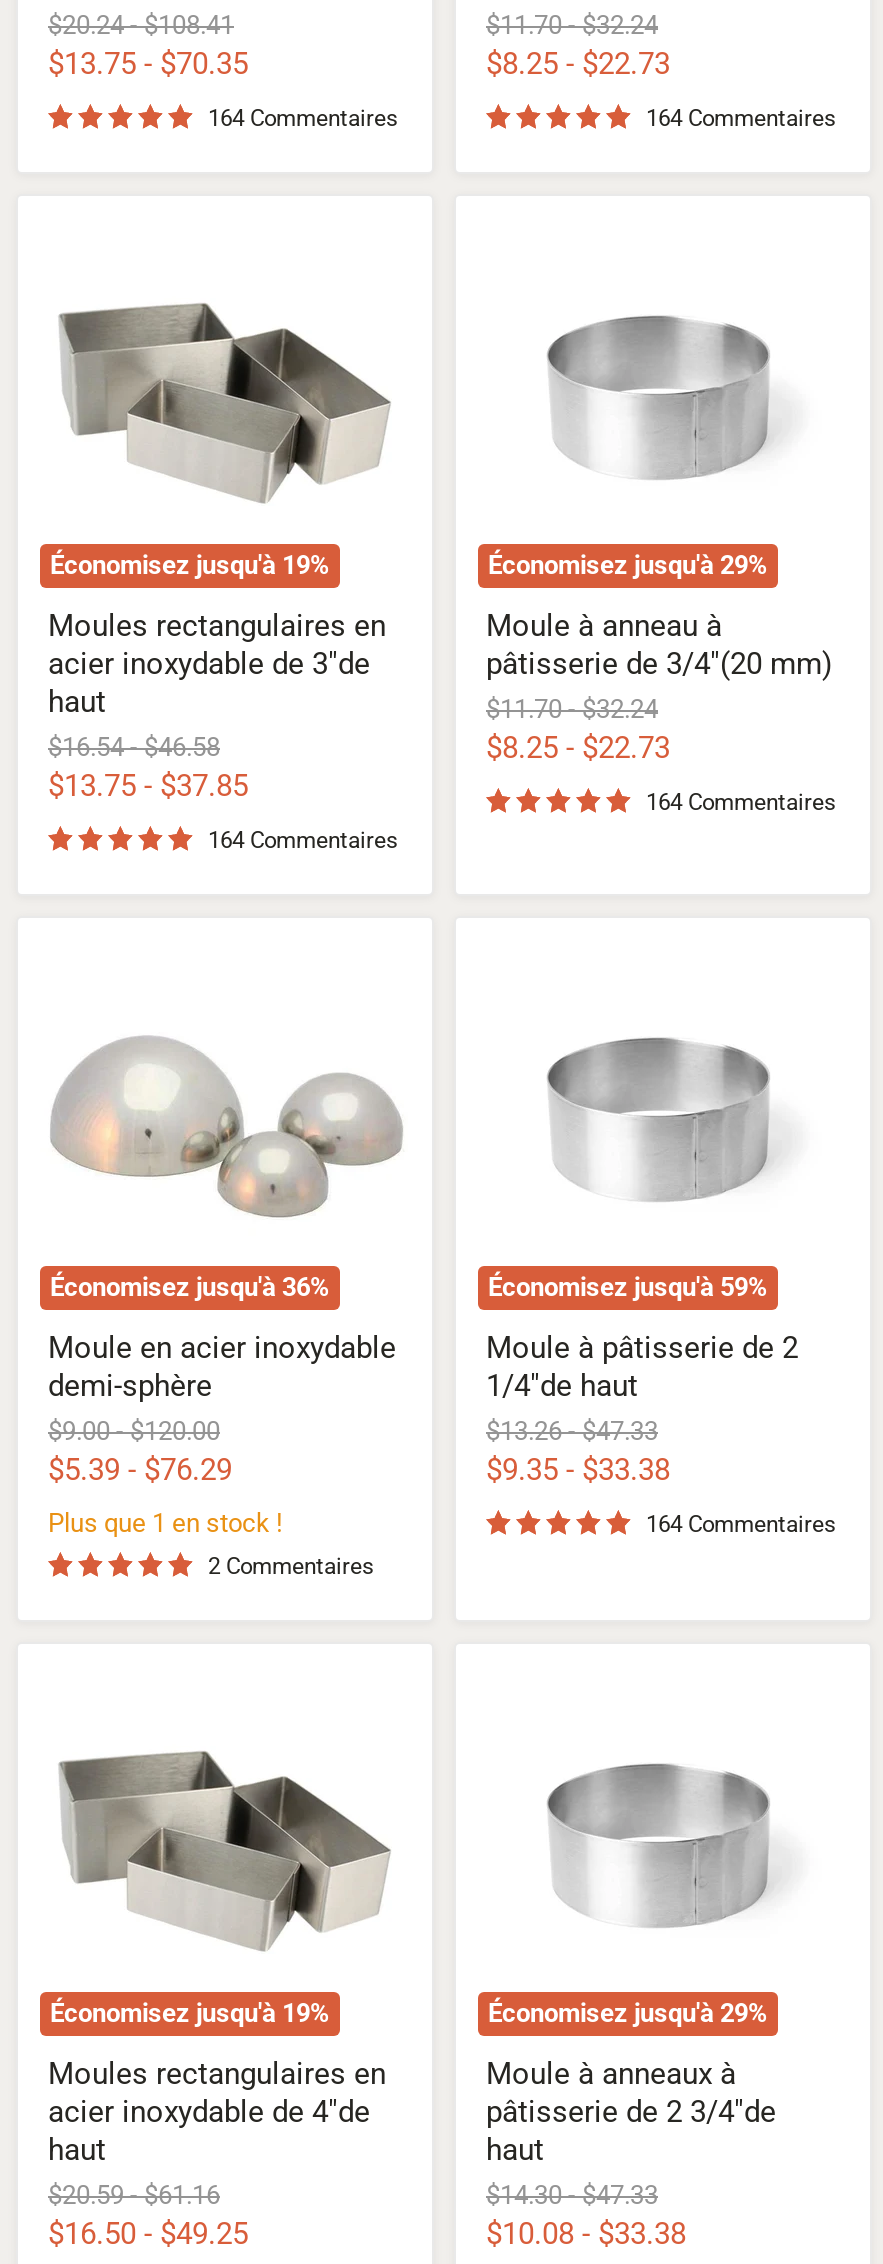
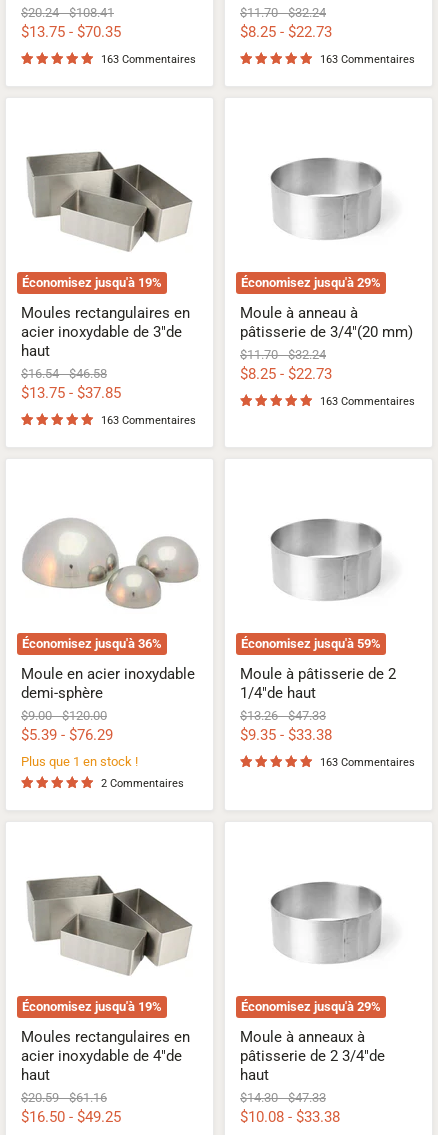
- 164 Commentaires
+ 163 Commentaires

- 164 Commentaires
+ 163 Commentaires

- 164 Commentaires
+ 163 Commentaires

- 164 Commentaires
+ 163 Commentaires

- 164 Commentaires
+ 163 Commentaires
